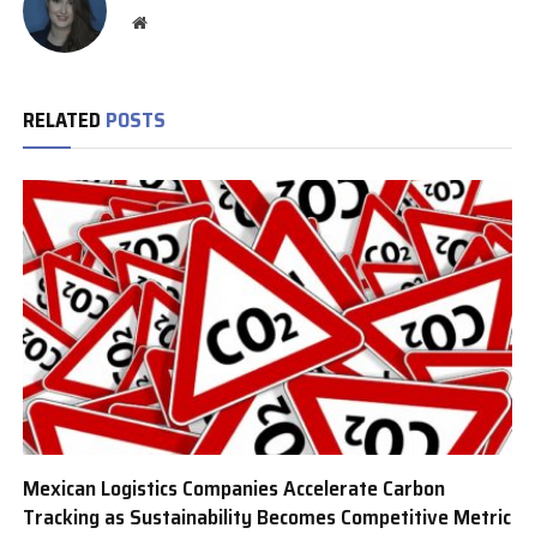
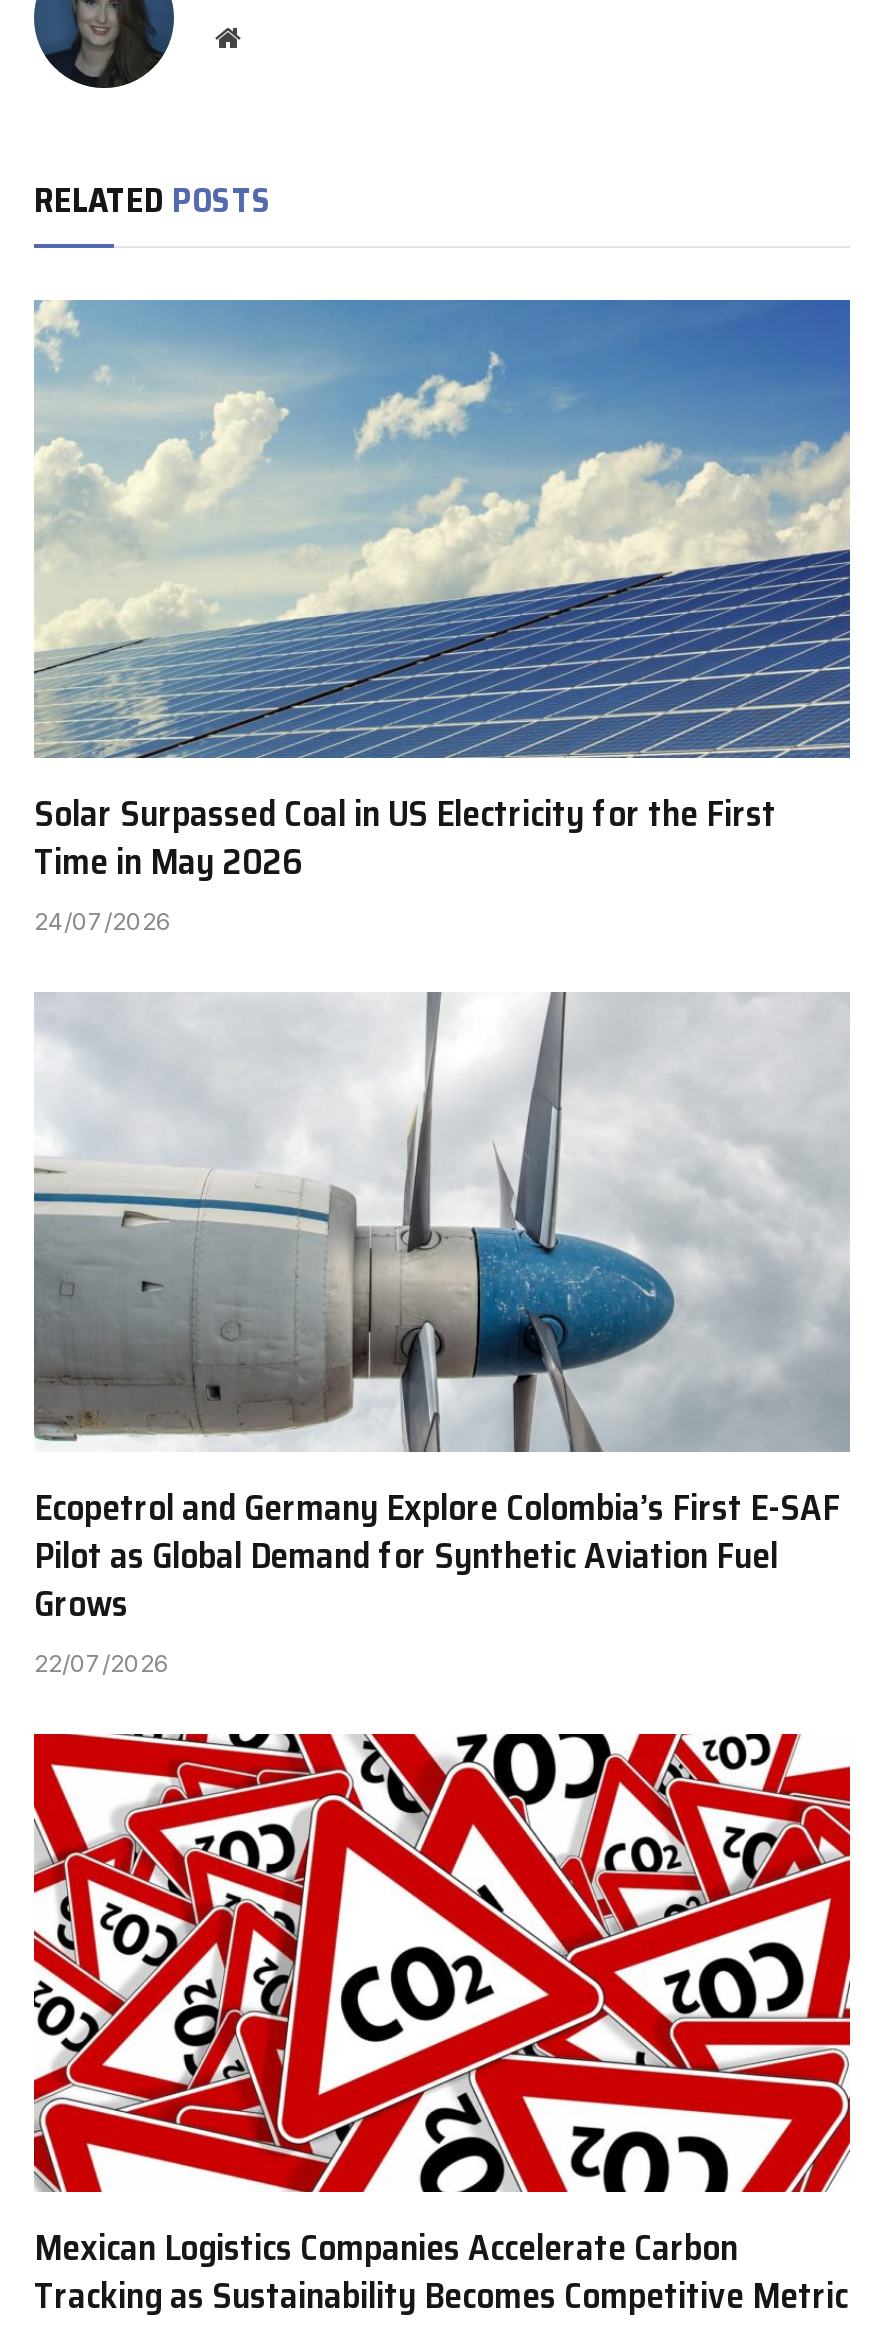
+ [image]
+ Solar Surpassed Coal in US Electricity for the First
+ Time in May 2026
+ 24/07/2026

+ [image]
+ Ecopetrol and Germany Explore Colombia’s First E-SAF
+ Pilot as Global Demand for Synthetic Aviation Fuel
+ Grows
+ 22/07/2026
